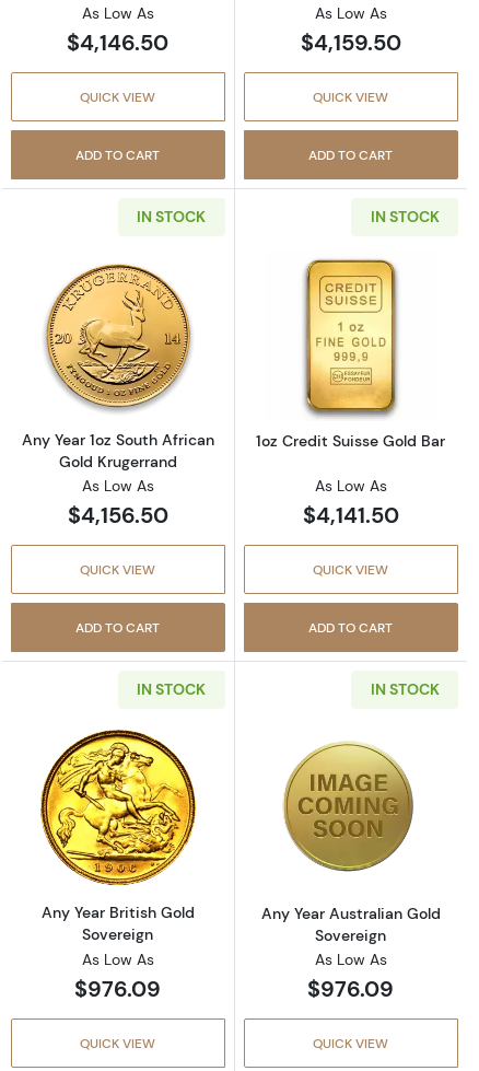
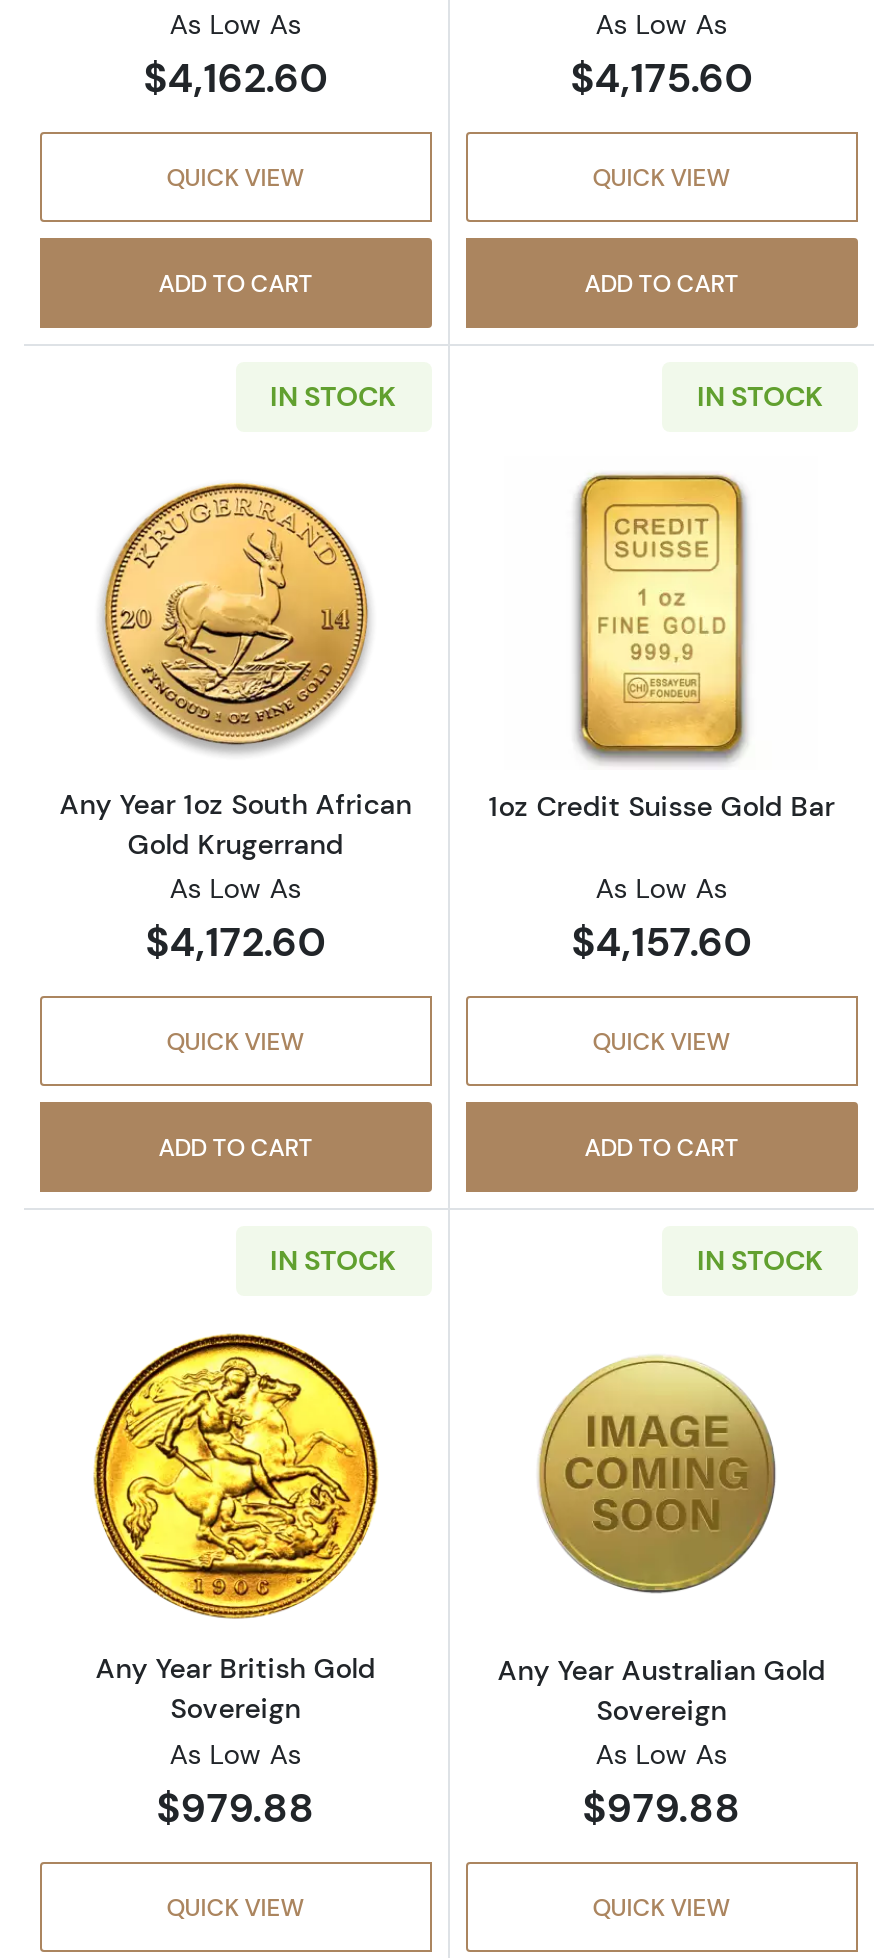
- $4,146.50
+ $4,162.60

- $4,159.50
+ $4,175.60

- $4,156.50
+ $4,172.60

- $4,141.50
+ $4,157.60

- $976.09
+ $979.88

- $976.09
+ $979.88
